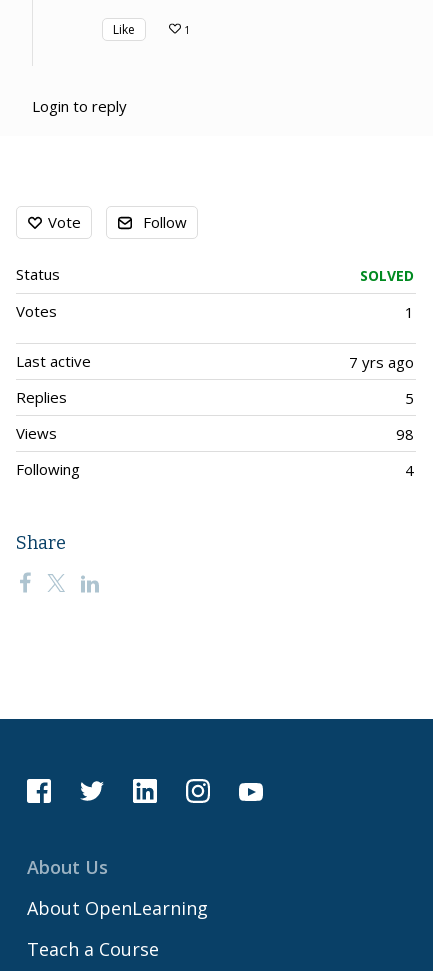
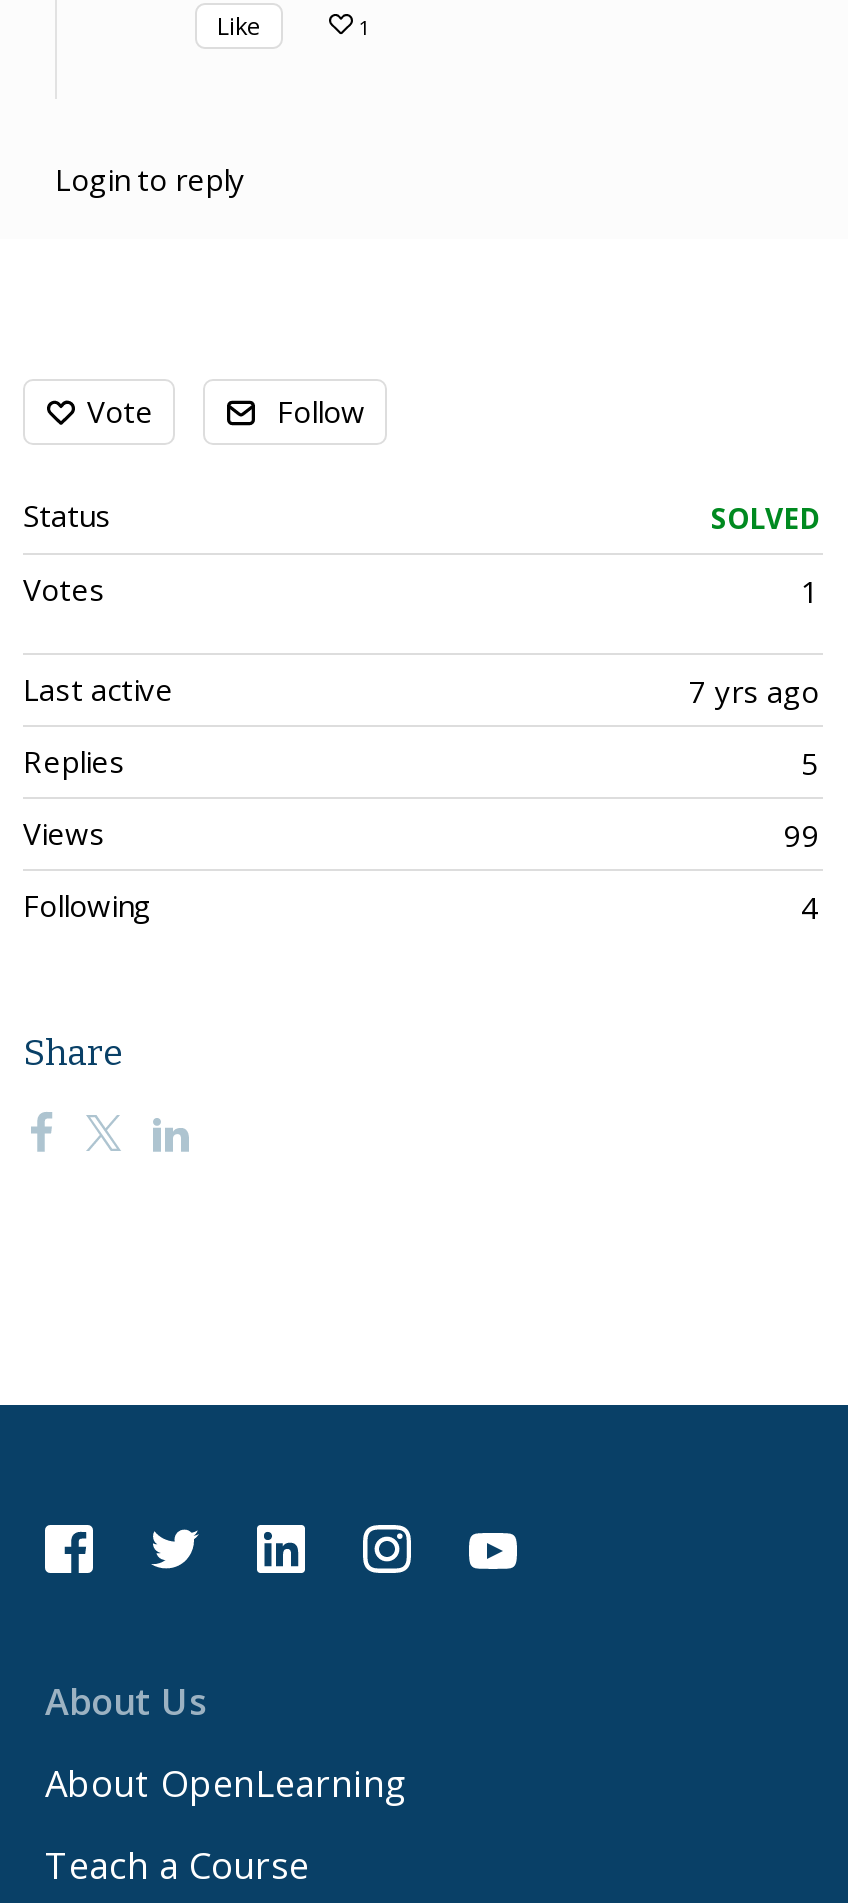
- 98
+ 99
